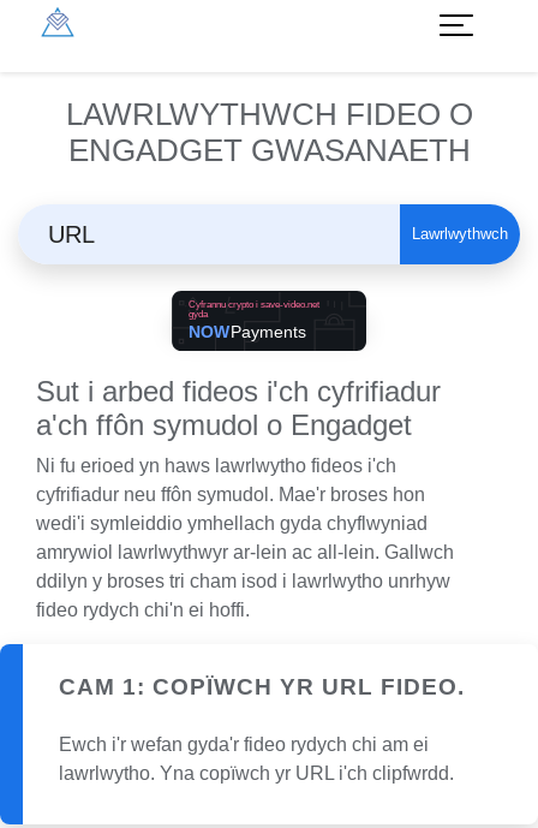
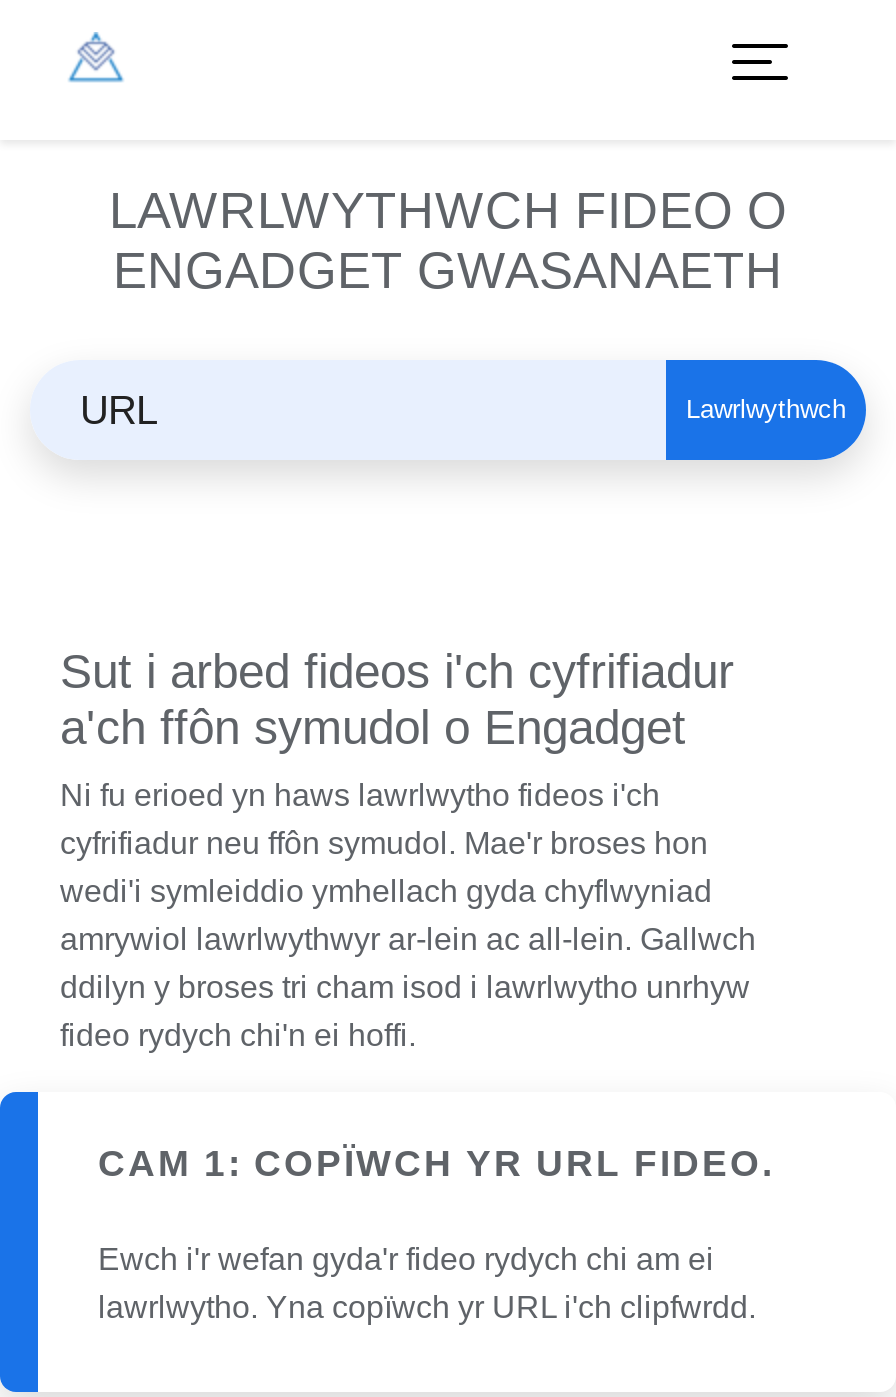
- [image]
